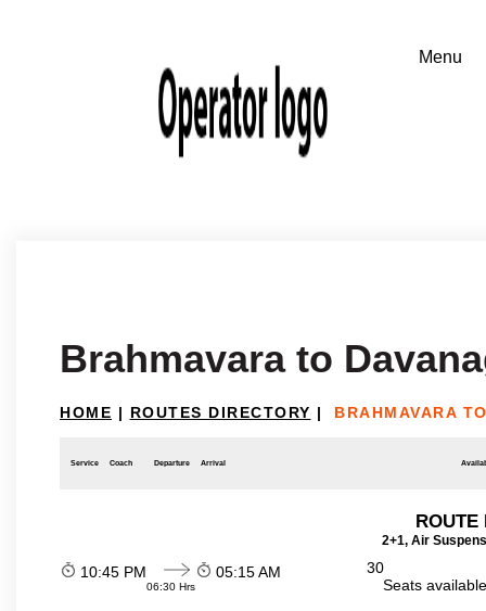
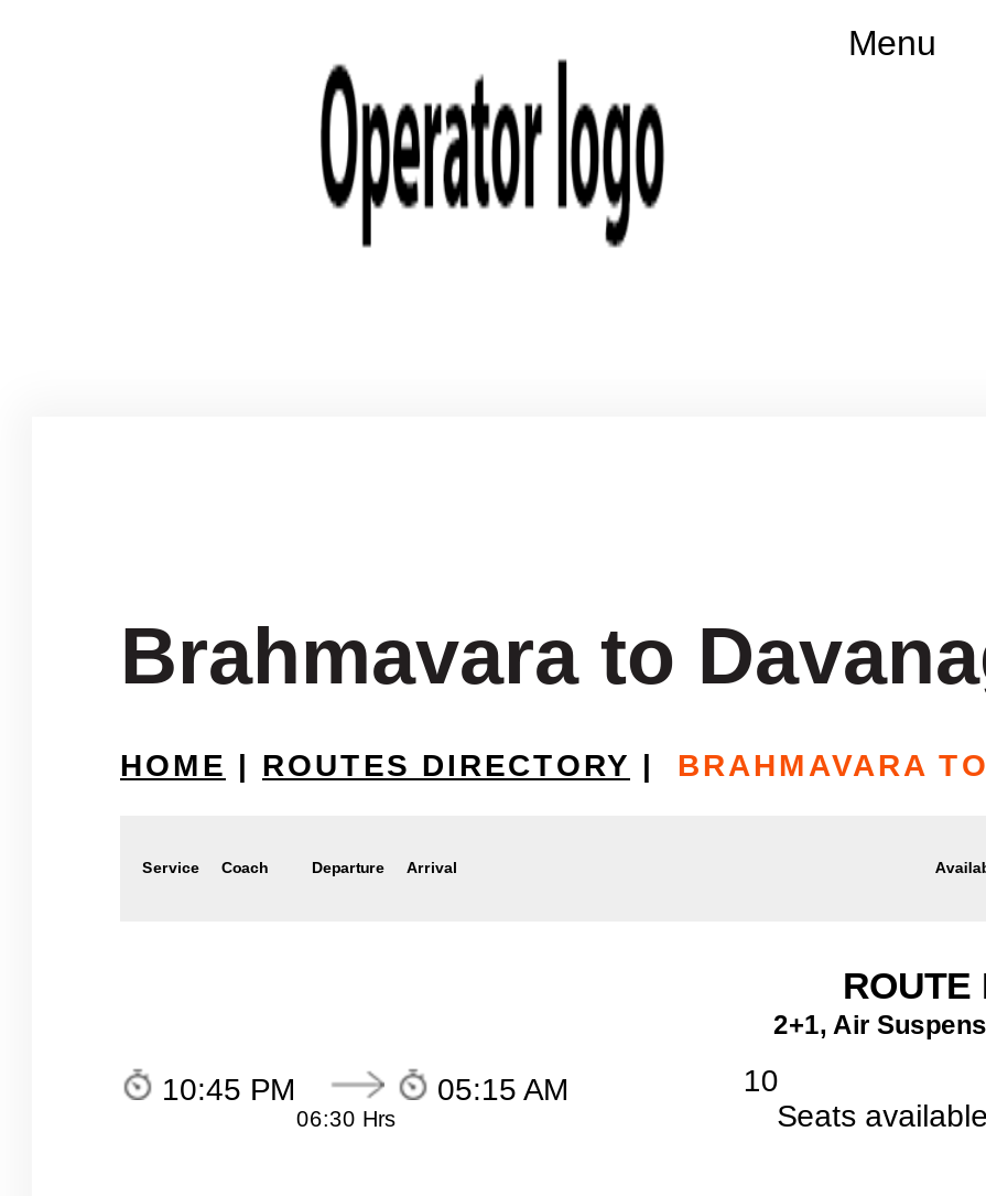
- 30
+ 10
